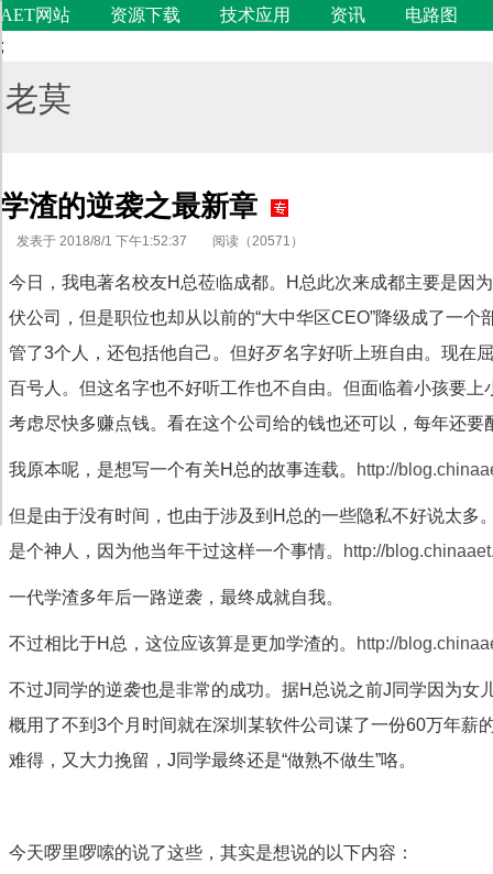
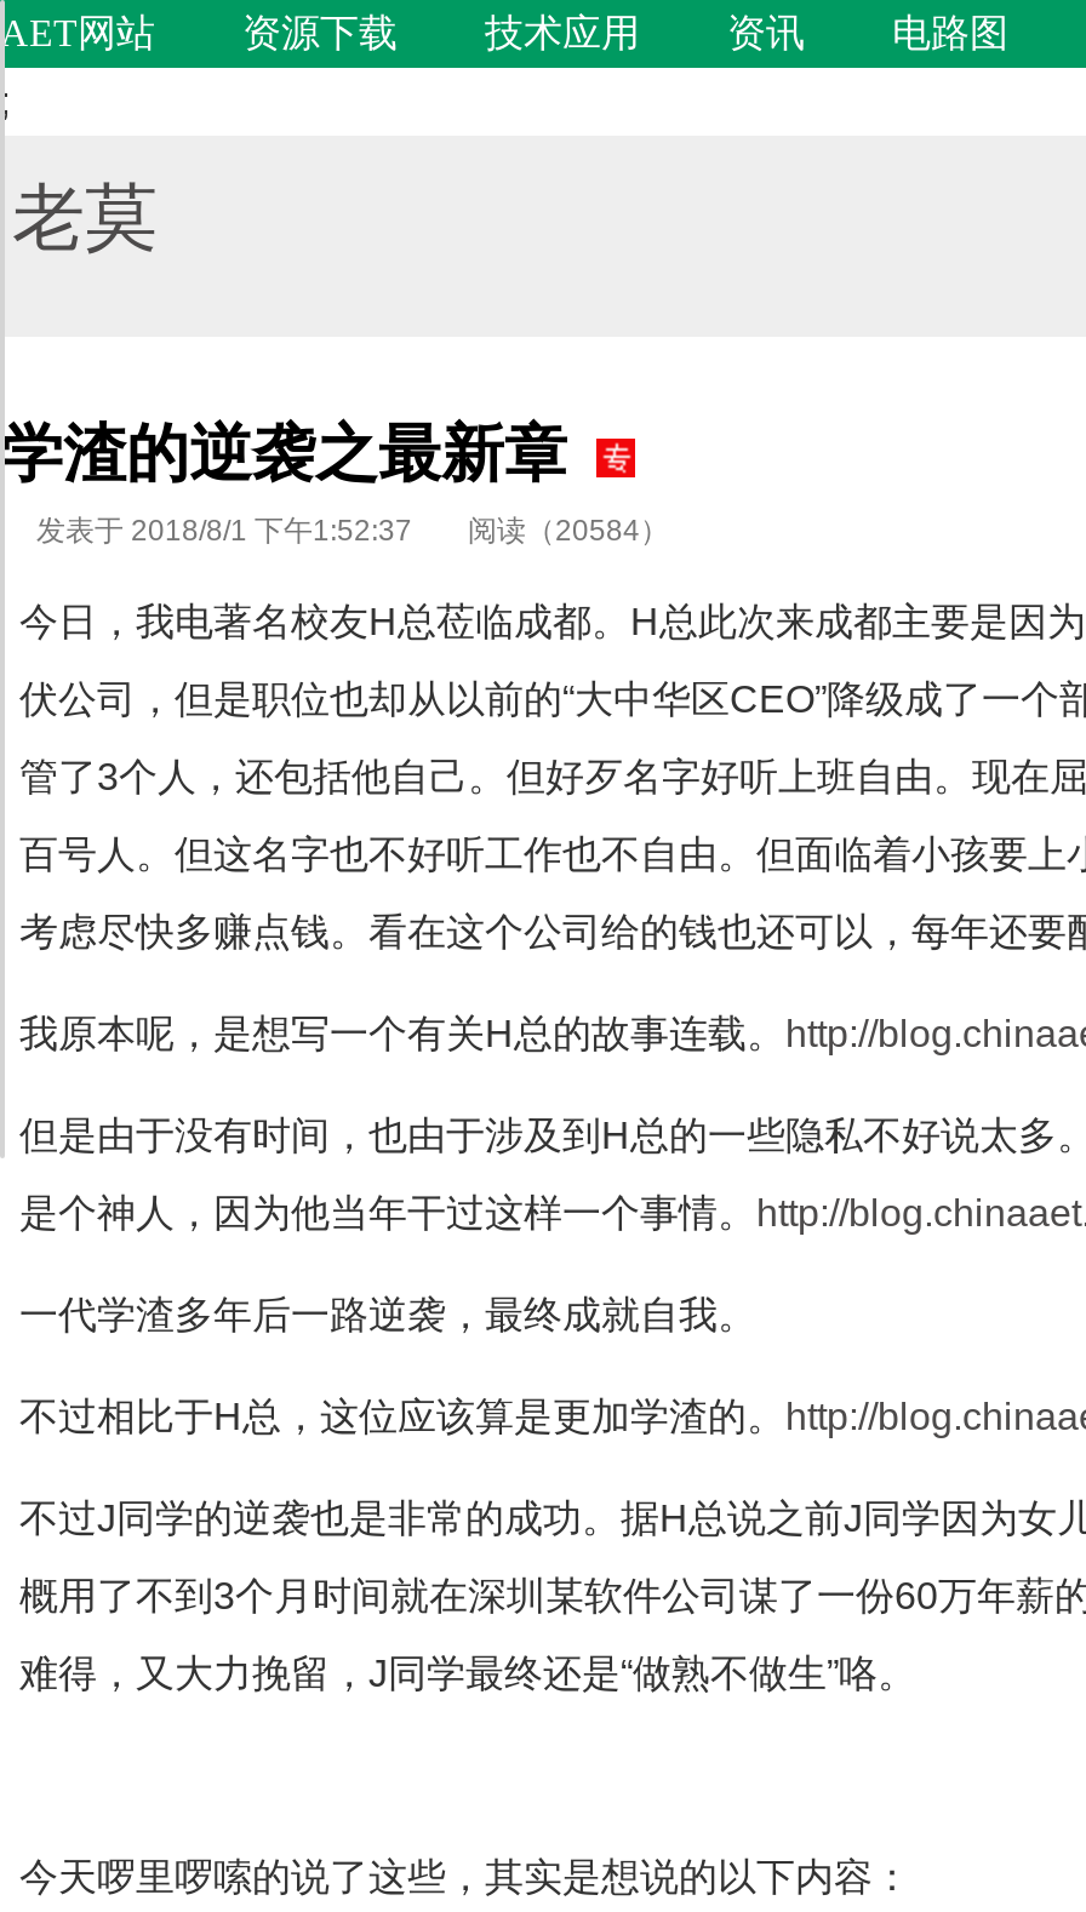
- 发表于 2018/8/1 下午1:52:37 阅读（20571）
+ 发表于 2018/8/1 下午1:52:37 阅读（20584）
